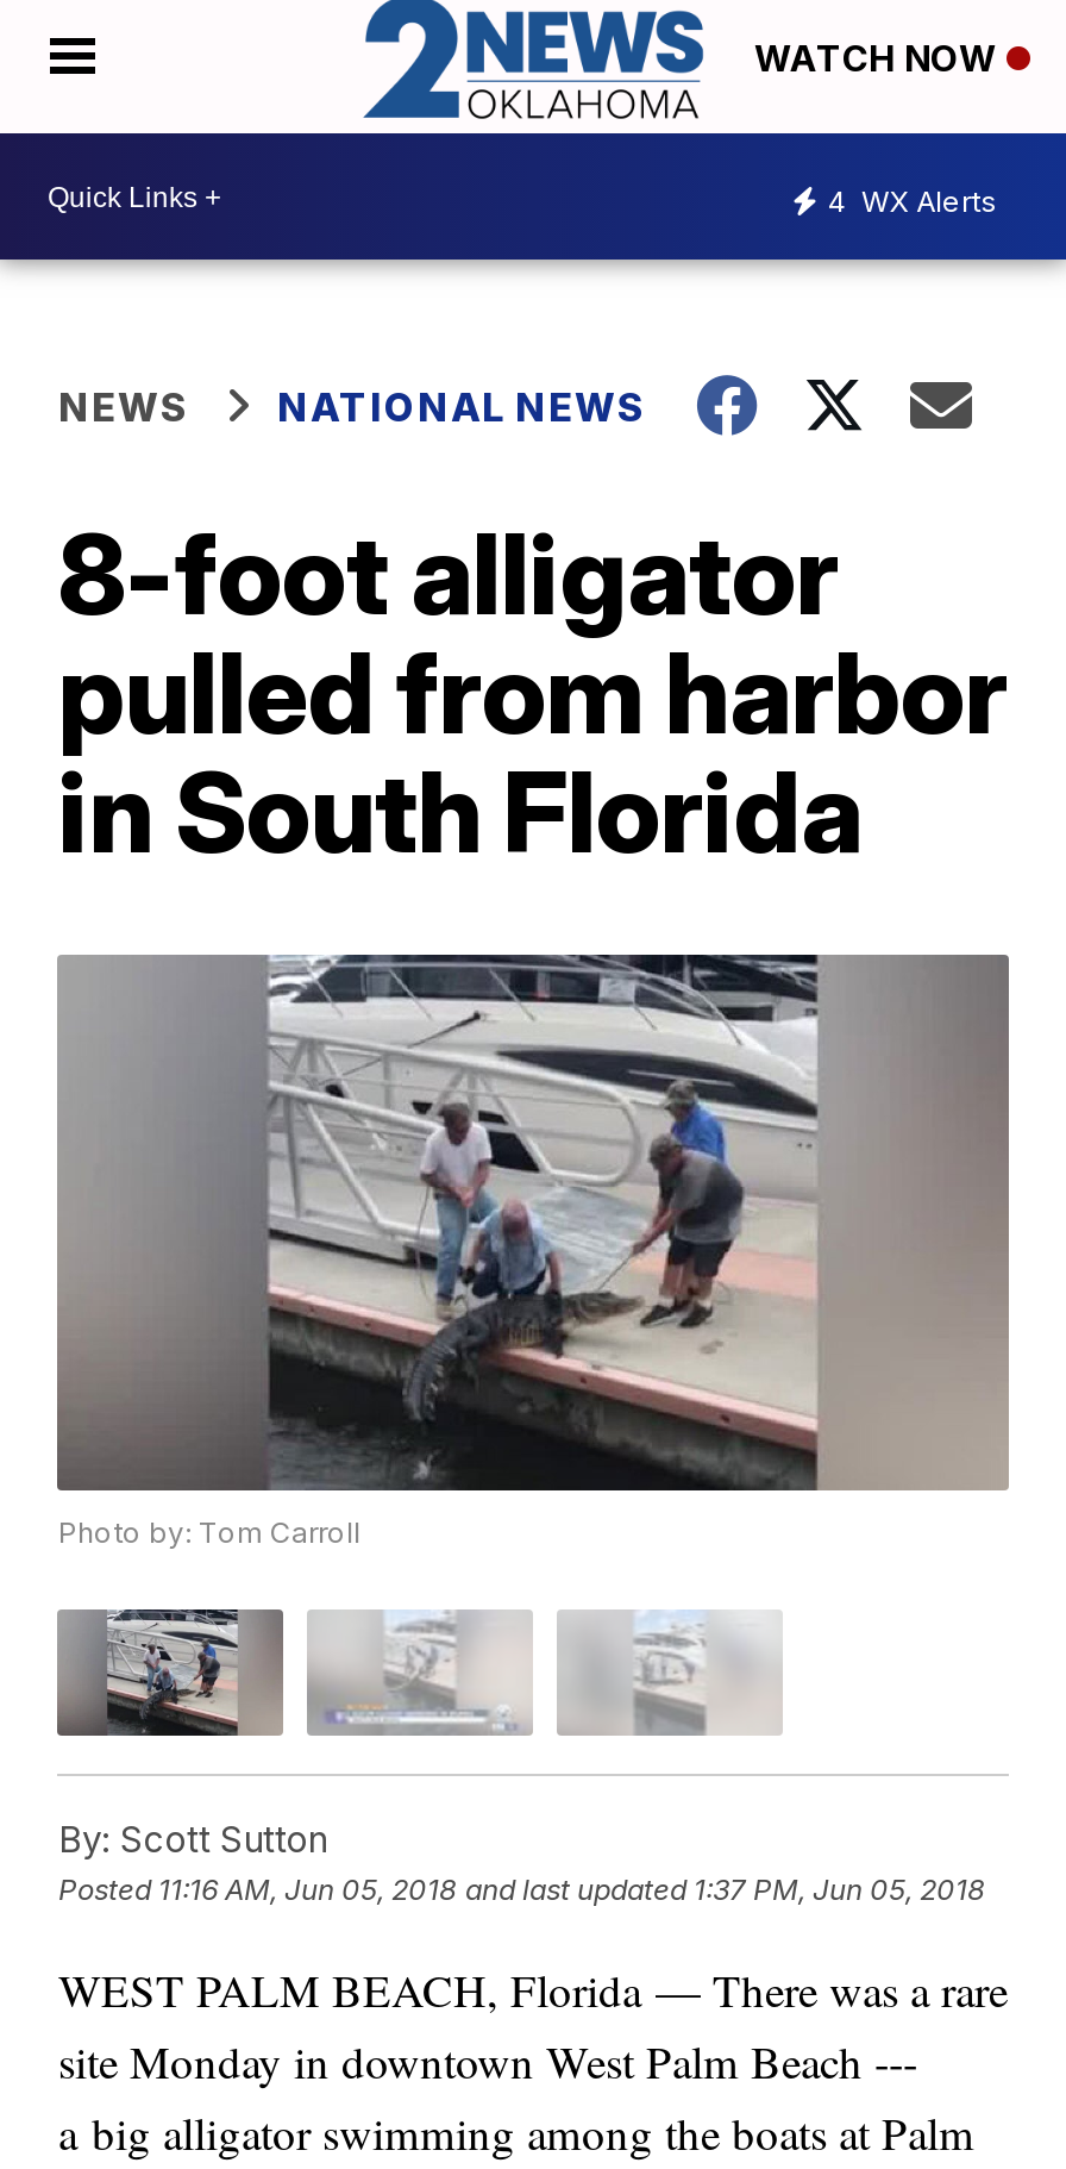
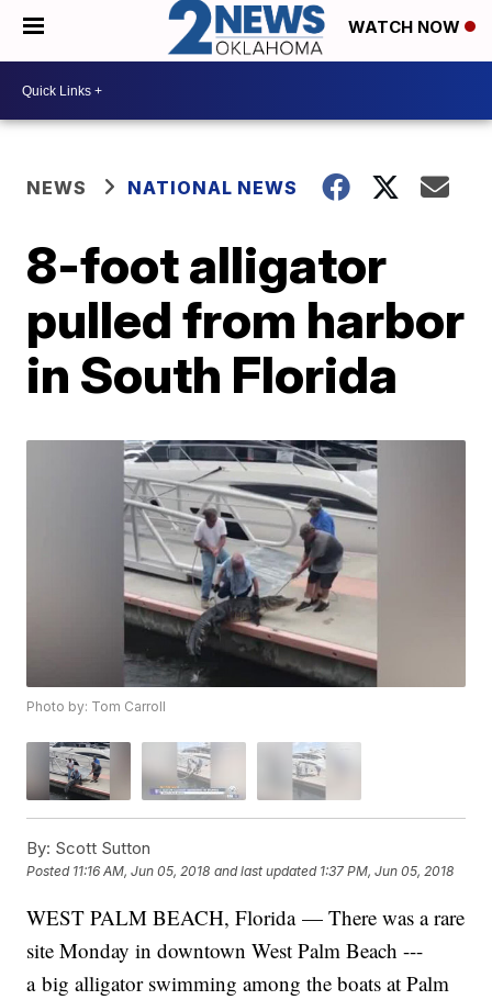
- 4 WX Alerts
